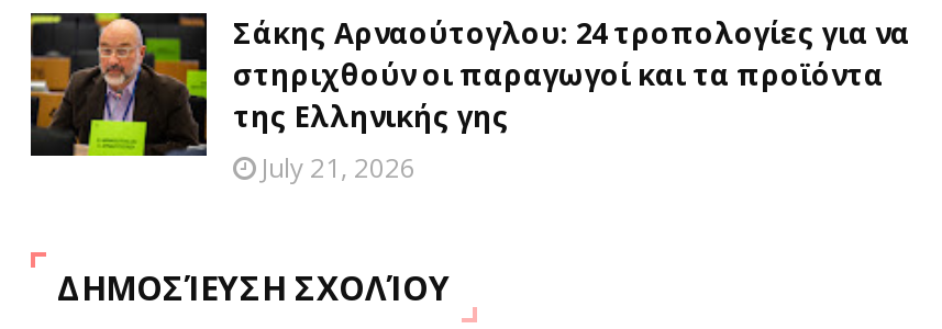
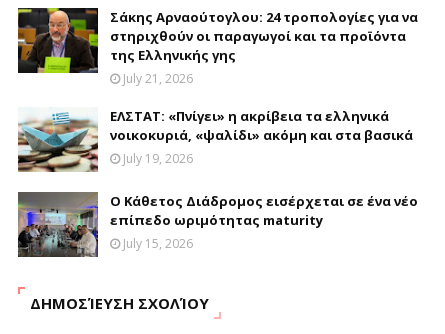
+ [image]
+ ΕΛΣΤΑΤ: «Πνίγει» η ακρίβεια τα ελληνικά
+ νοικοκυριά, «ψαλίδι» ακόμη και στα βασικά
+ July 19, 2026
+ Ο Κάθετος Διάδρομος εισέρχεται σε ένα νέο
+ επίπεδο ωριμότητας maturity
+ July 15, 2026

+ [image]
